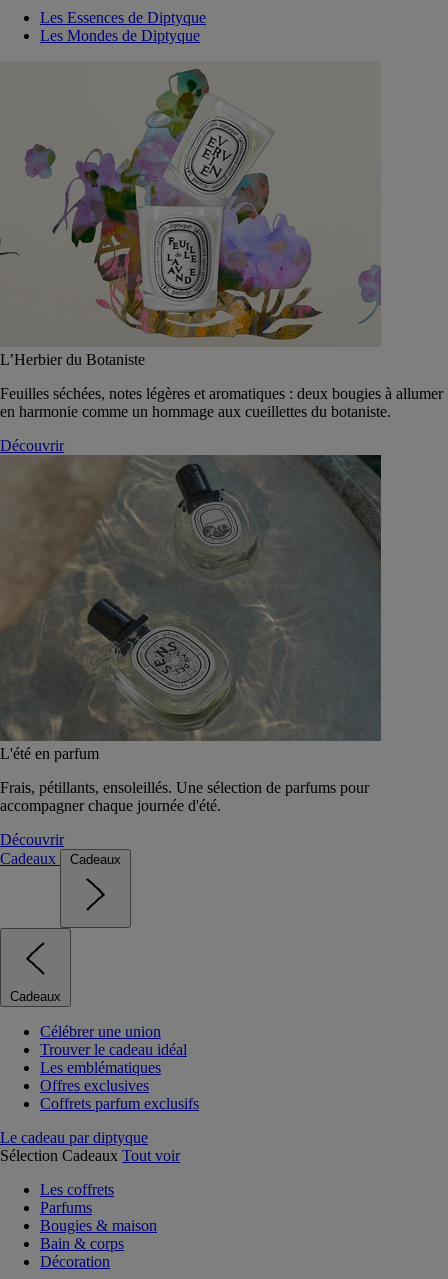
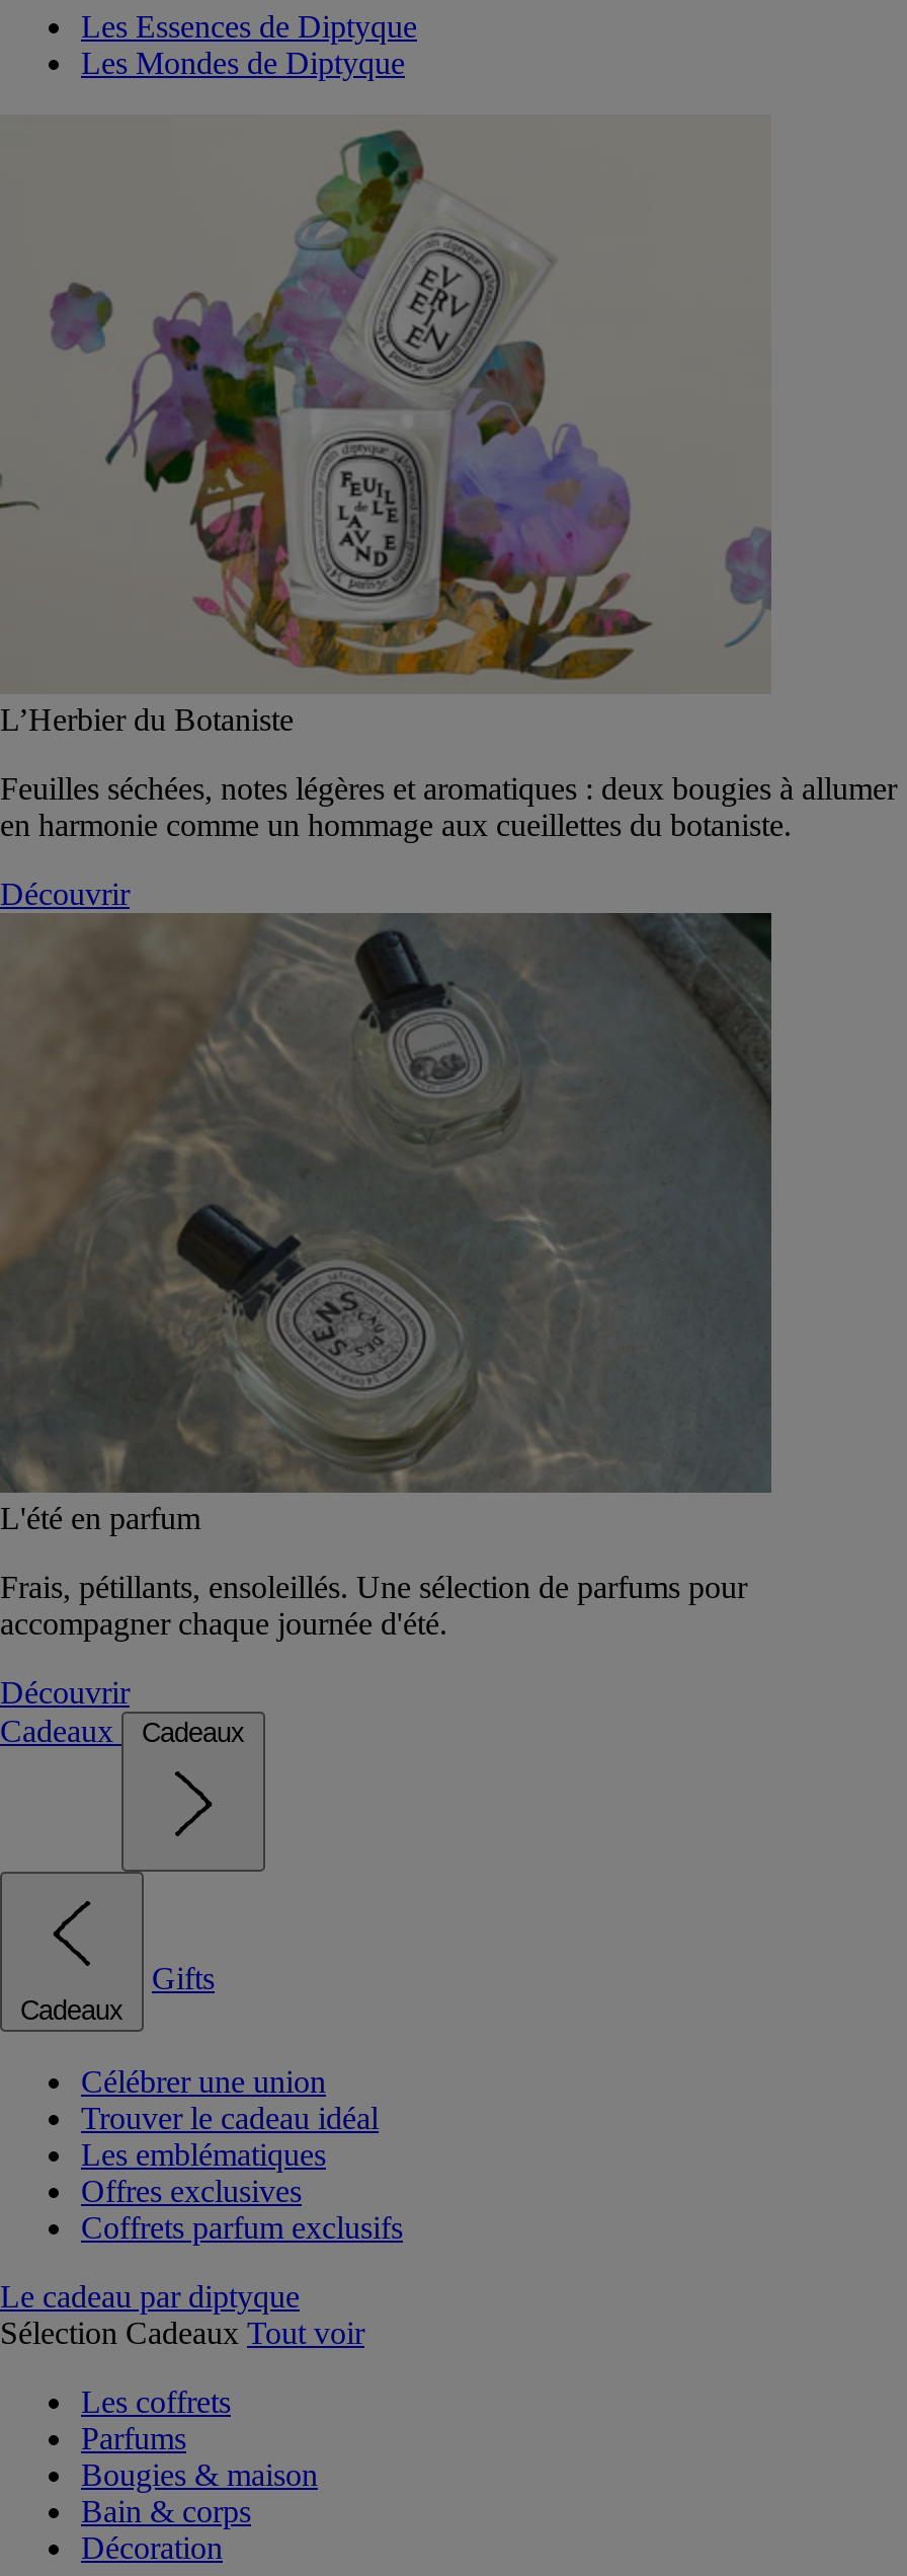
+ Gifts
